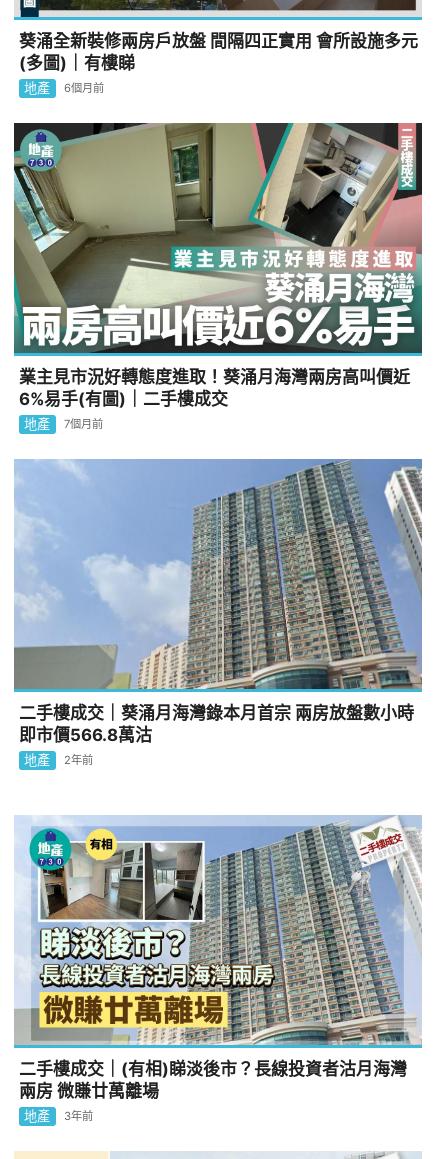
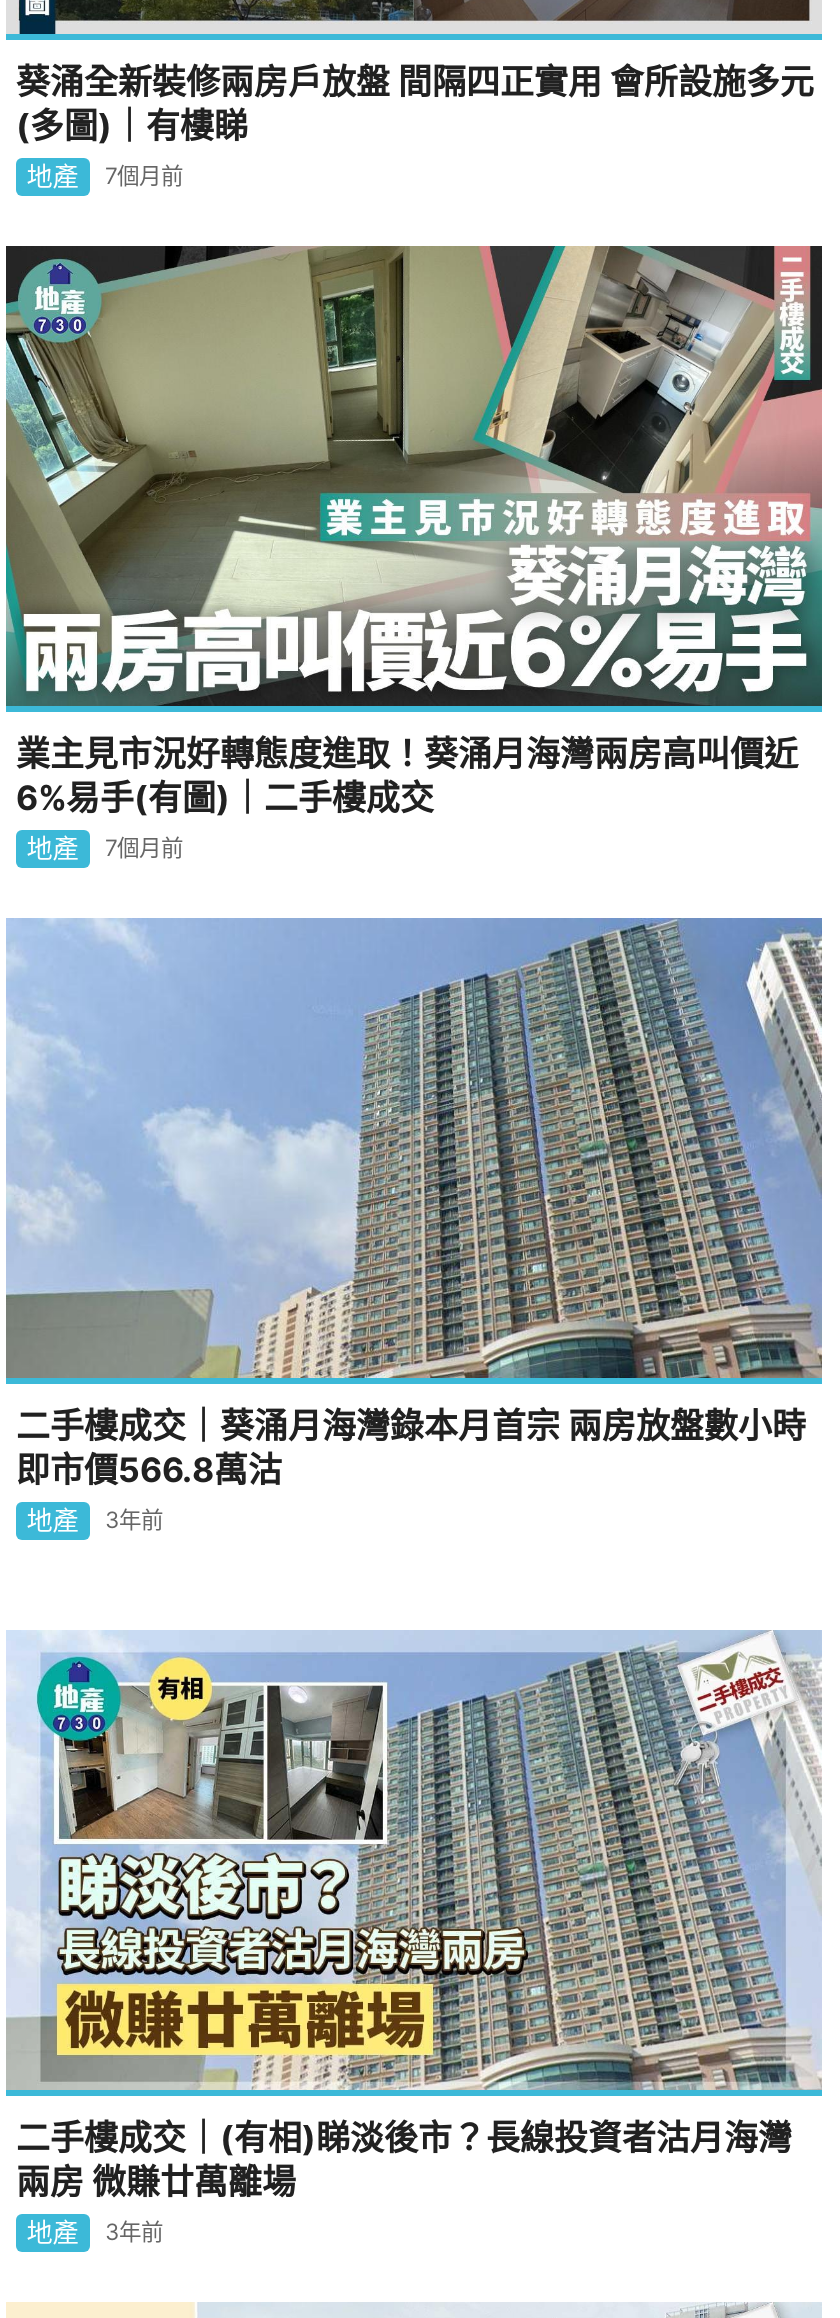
- 地產 6個月前
+ 地產 7個月前

- 地產 2年前
+ 地產 3年前
